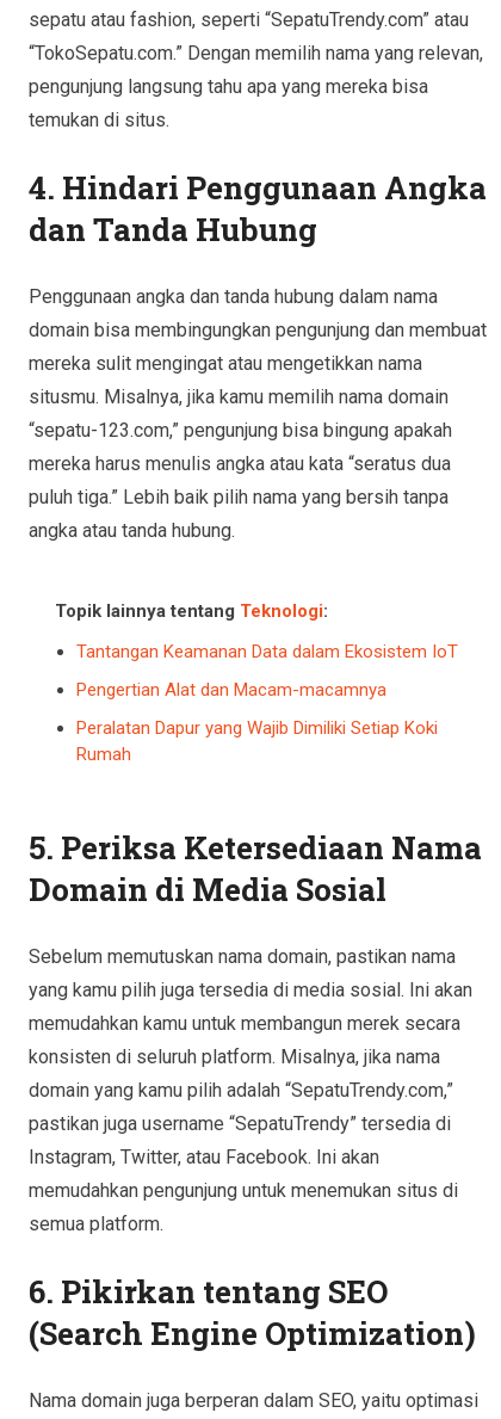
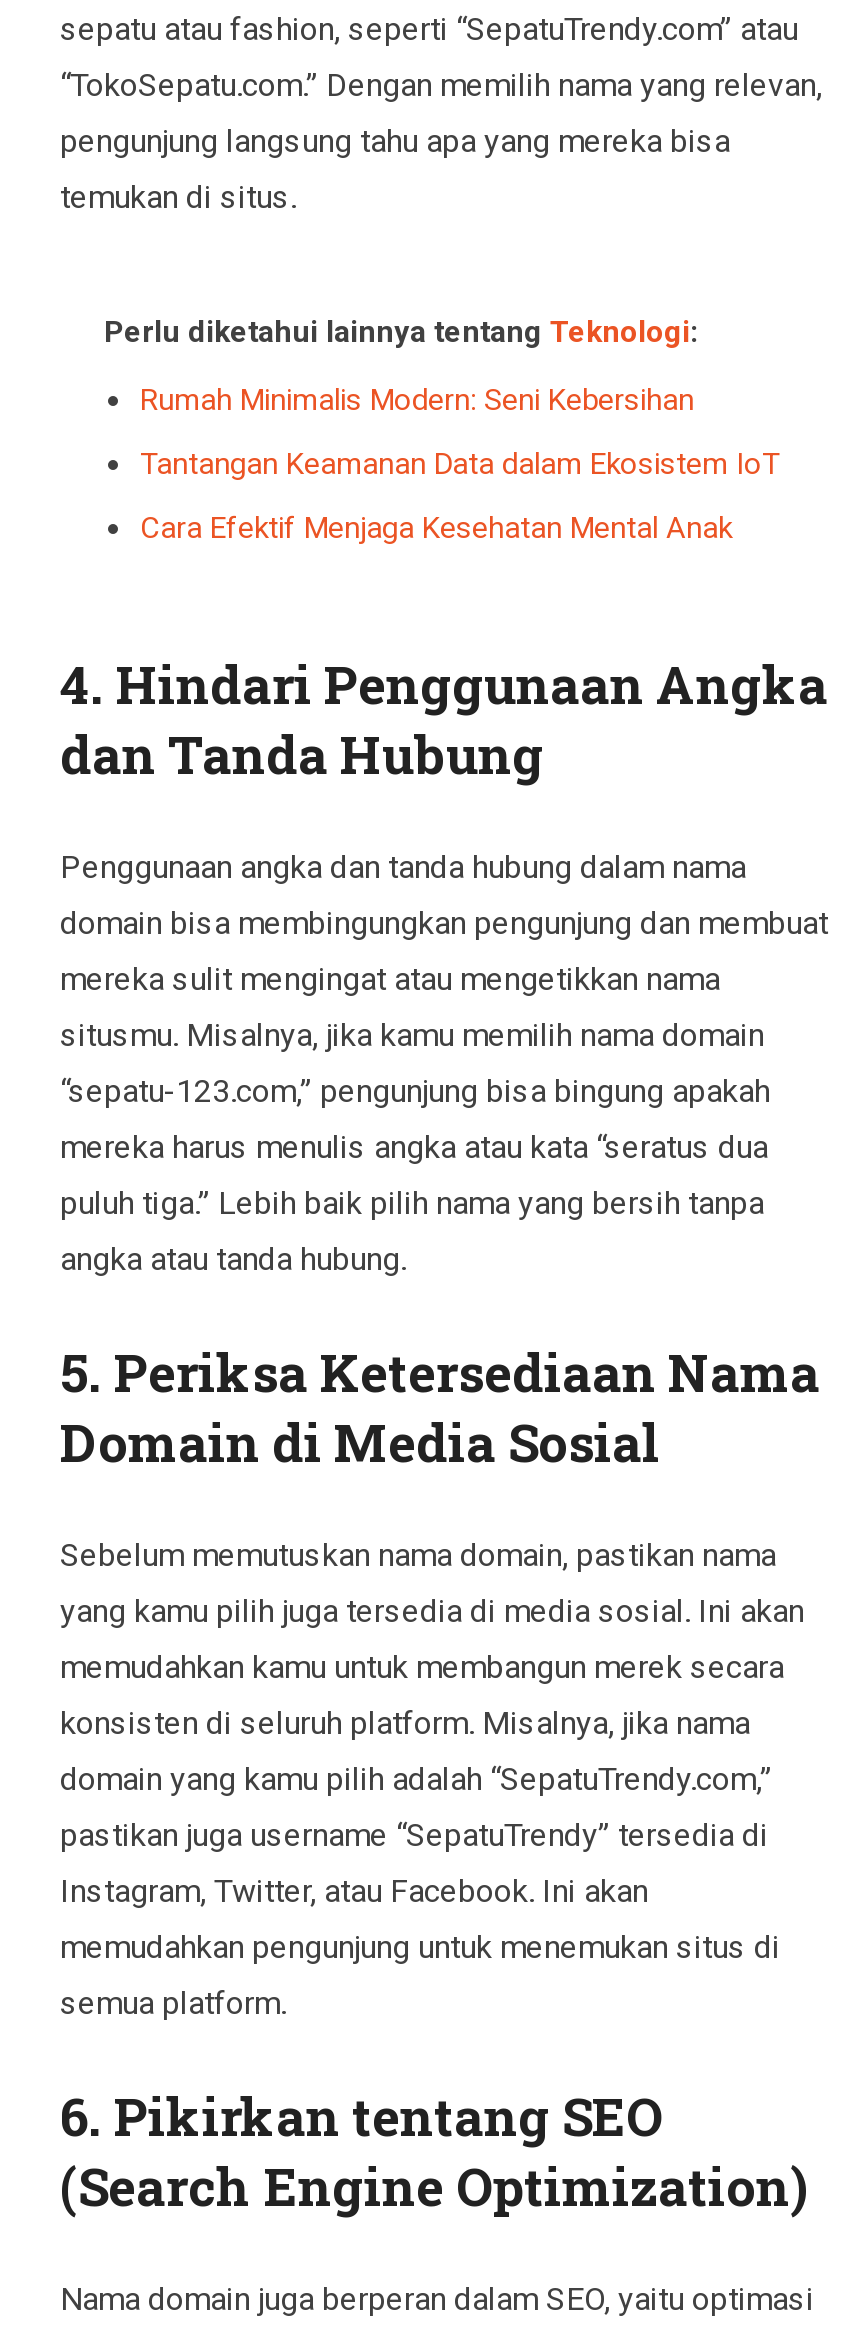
+ Perlu diketahui lainnya tentang Teknologi:
+ Rumah Minimalis Modern: Seni Kebersihan
+ Cara Efektif Menjaga Kesehatan Mental Anak

moved down: 4. Hindari Penggunaan Angka | dan Tanda Hubung | Penggunaan angka dan tanda hubung dalam nama | ... | puluh tiga.” Lebih baik pilih nama yang bersih tanpa | angka atau tanda hubung.

- Topik lainnya tentang Teknologi:
- Pengertian Alat dan Macam-macamnya
- Peralatan Dapur yang Wajib Dimiliki Setiap Koki
- Rumah

moved up: Tantangan Keamanan Data dalam Ekosistem IoT
